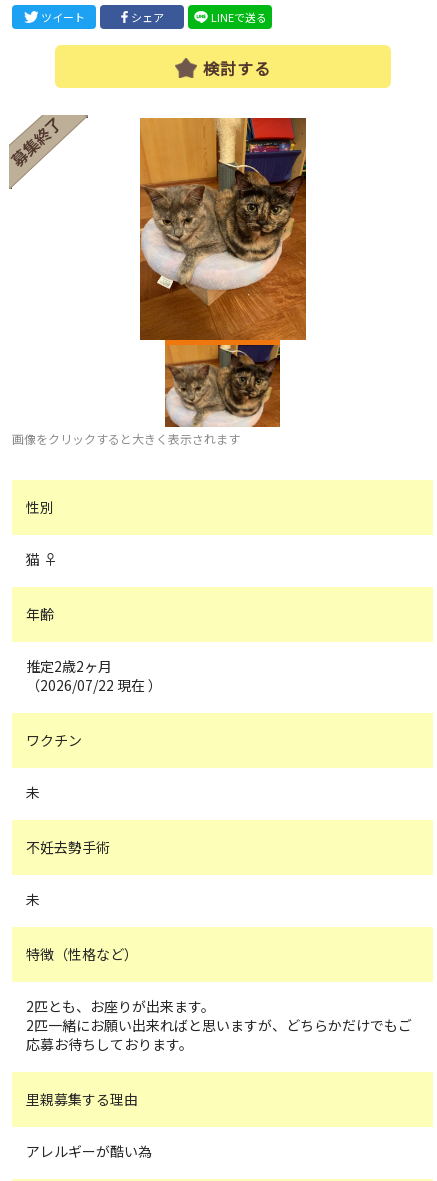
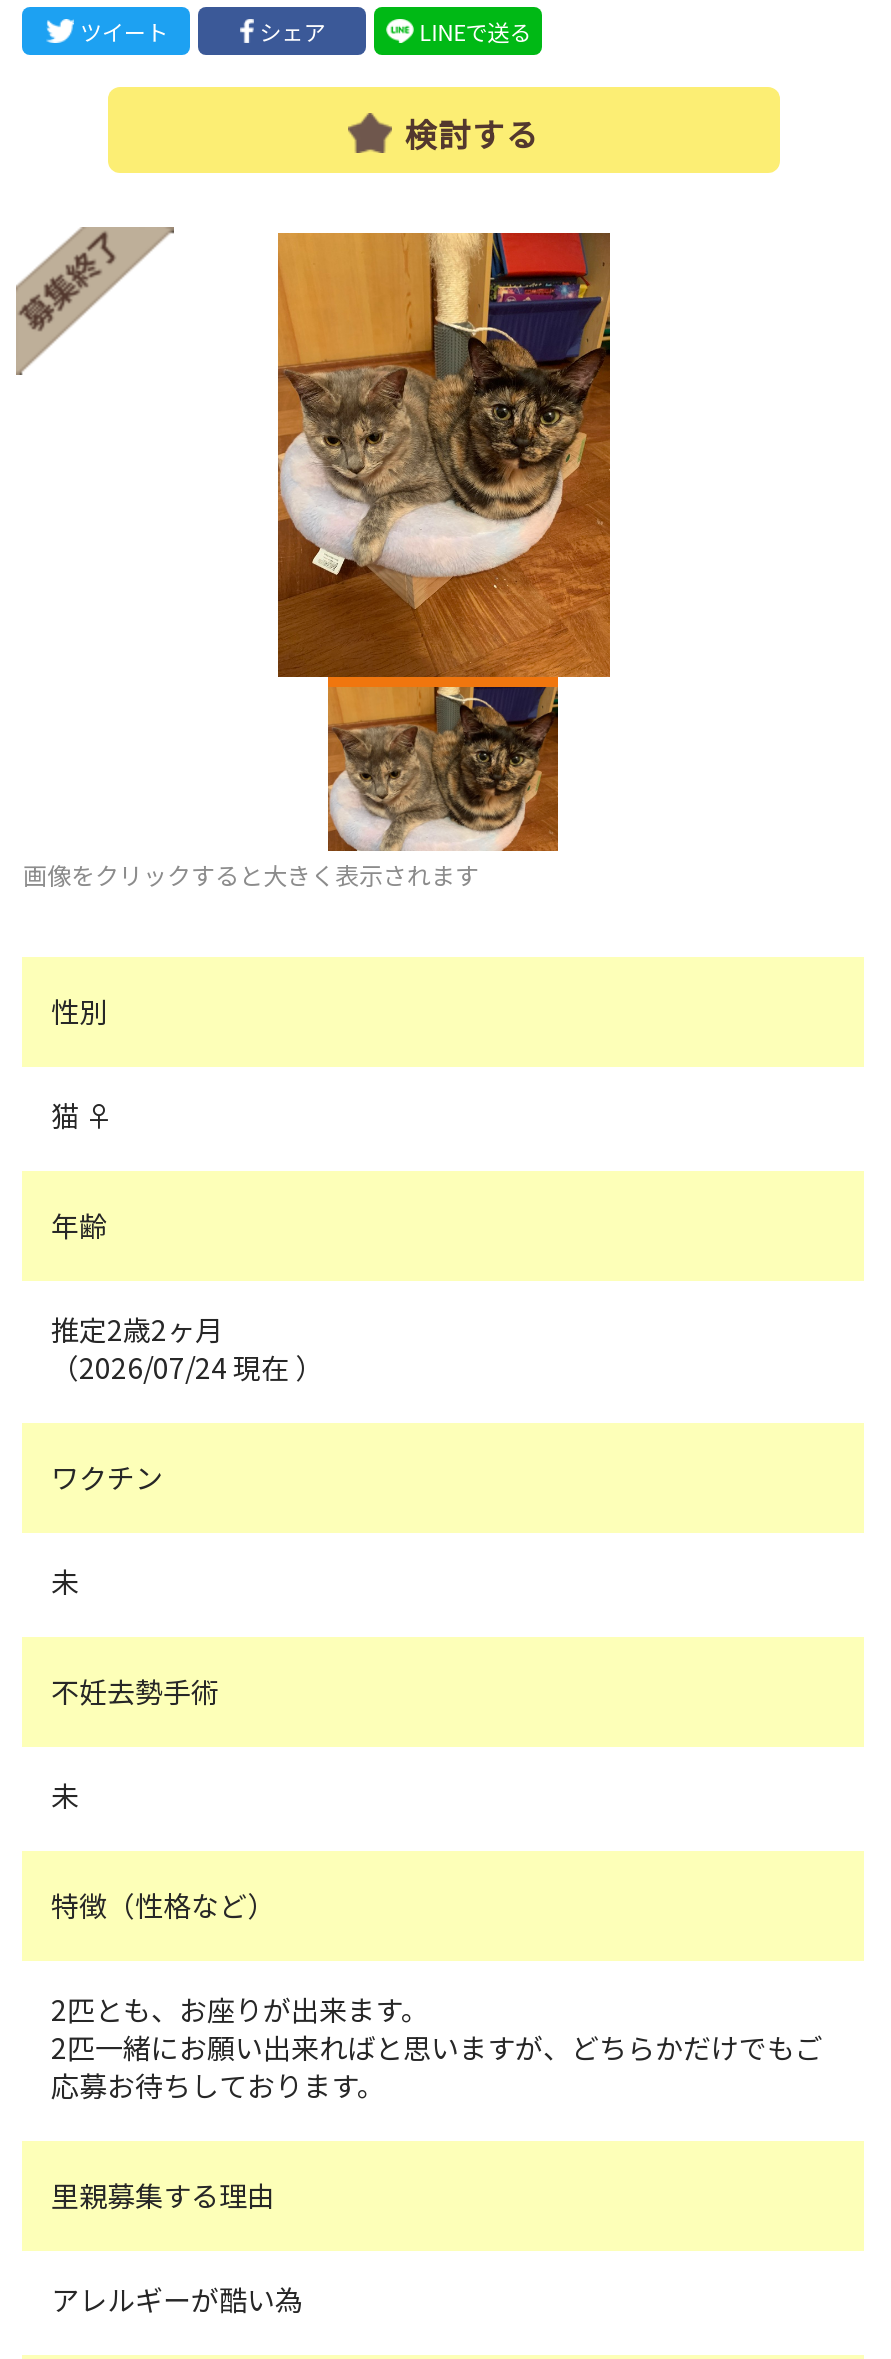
- （2026/07/22 現在 ）
+ （2026/07/24 現在 ）
